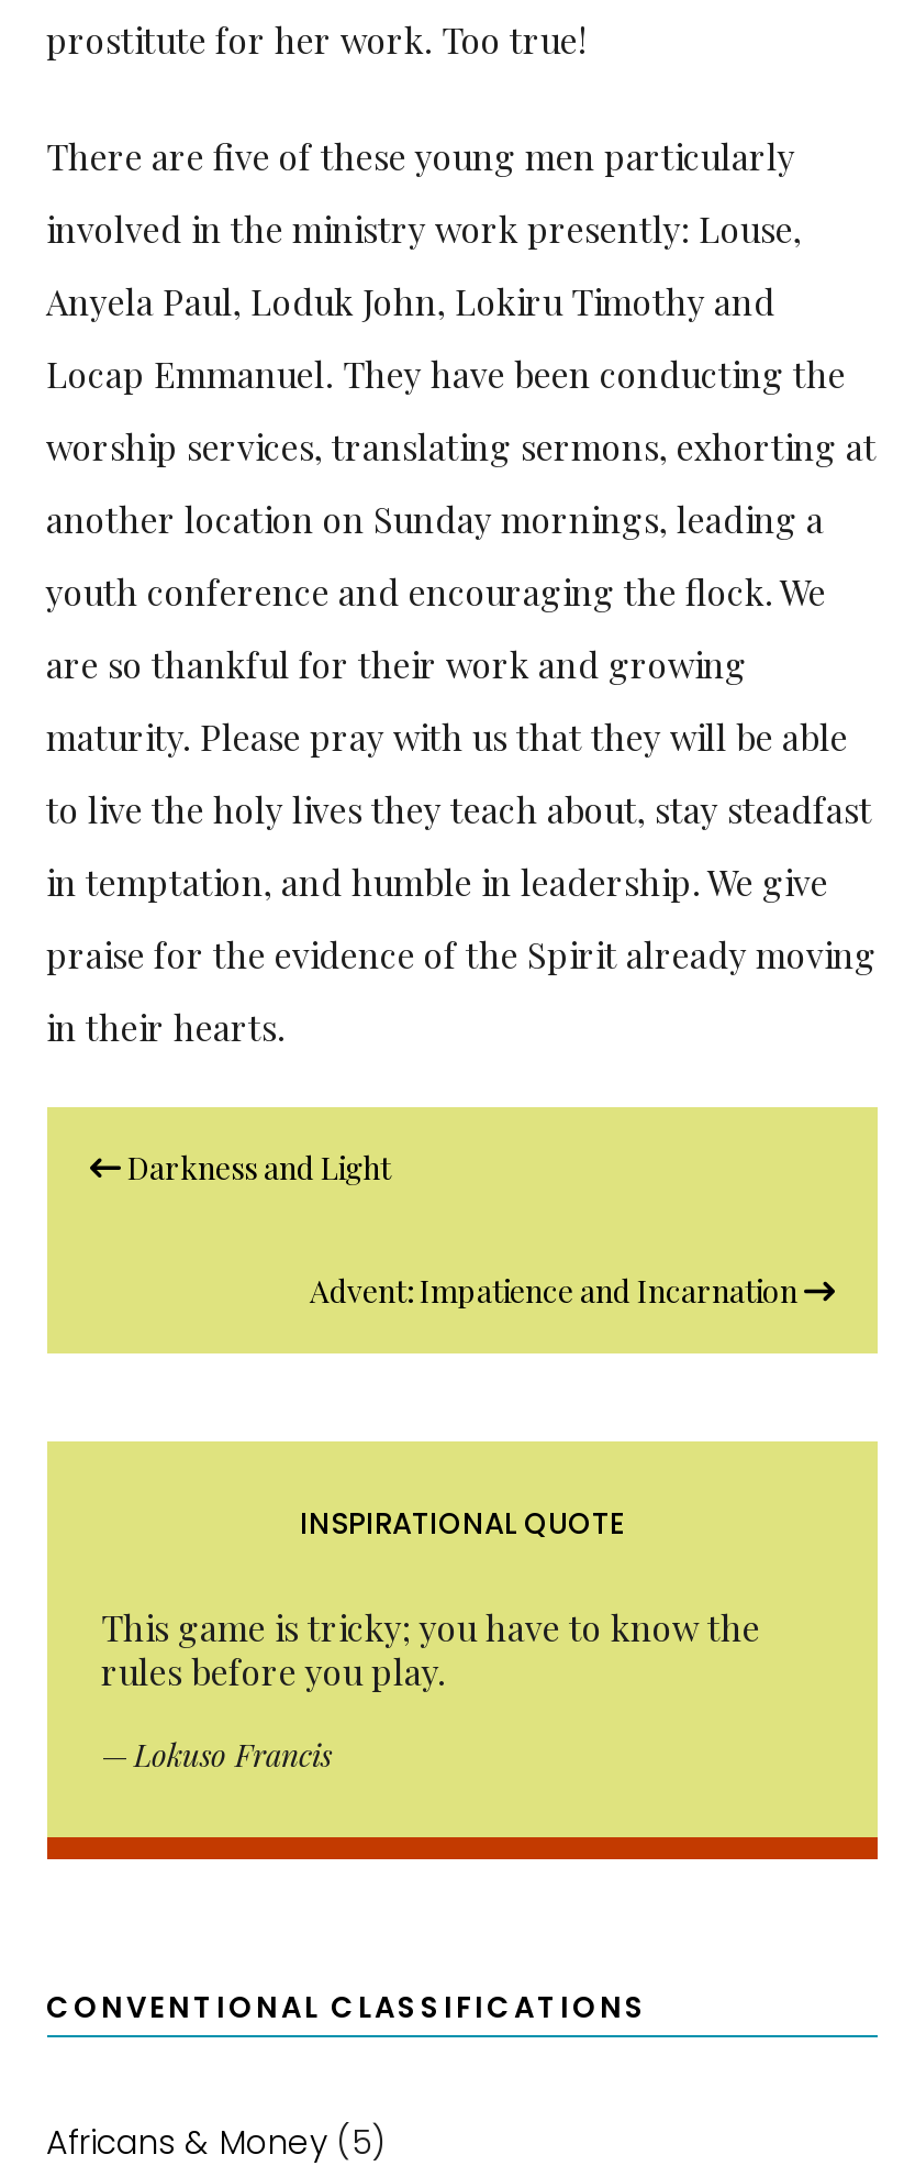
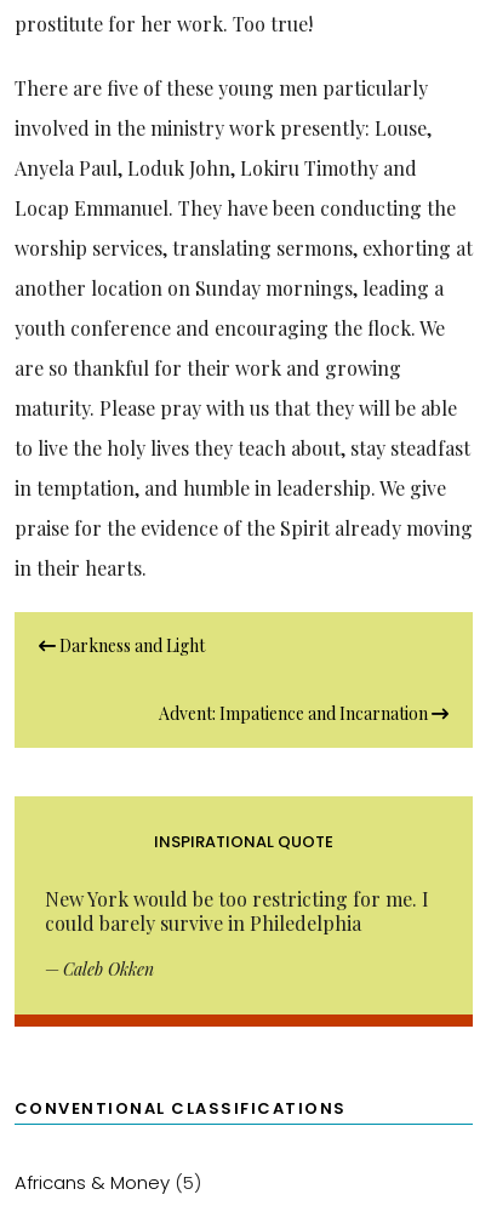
- This game is tricky; you have to know the
- rules before you play.
+ New York would be too restricting for me. I
+ could barely survive in Philedelphia

- —Lokuso Francis
+ —Caleb Okken
